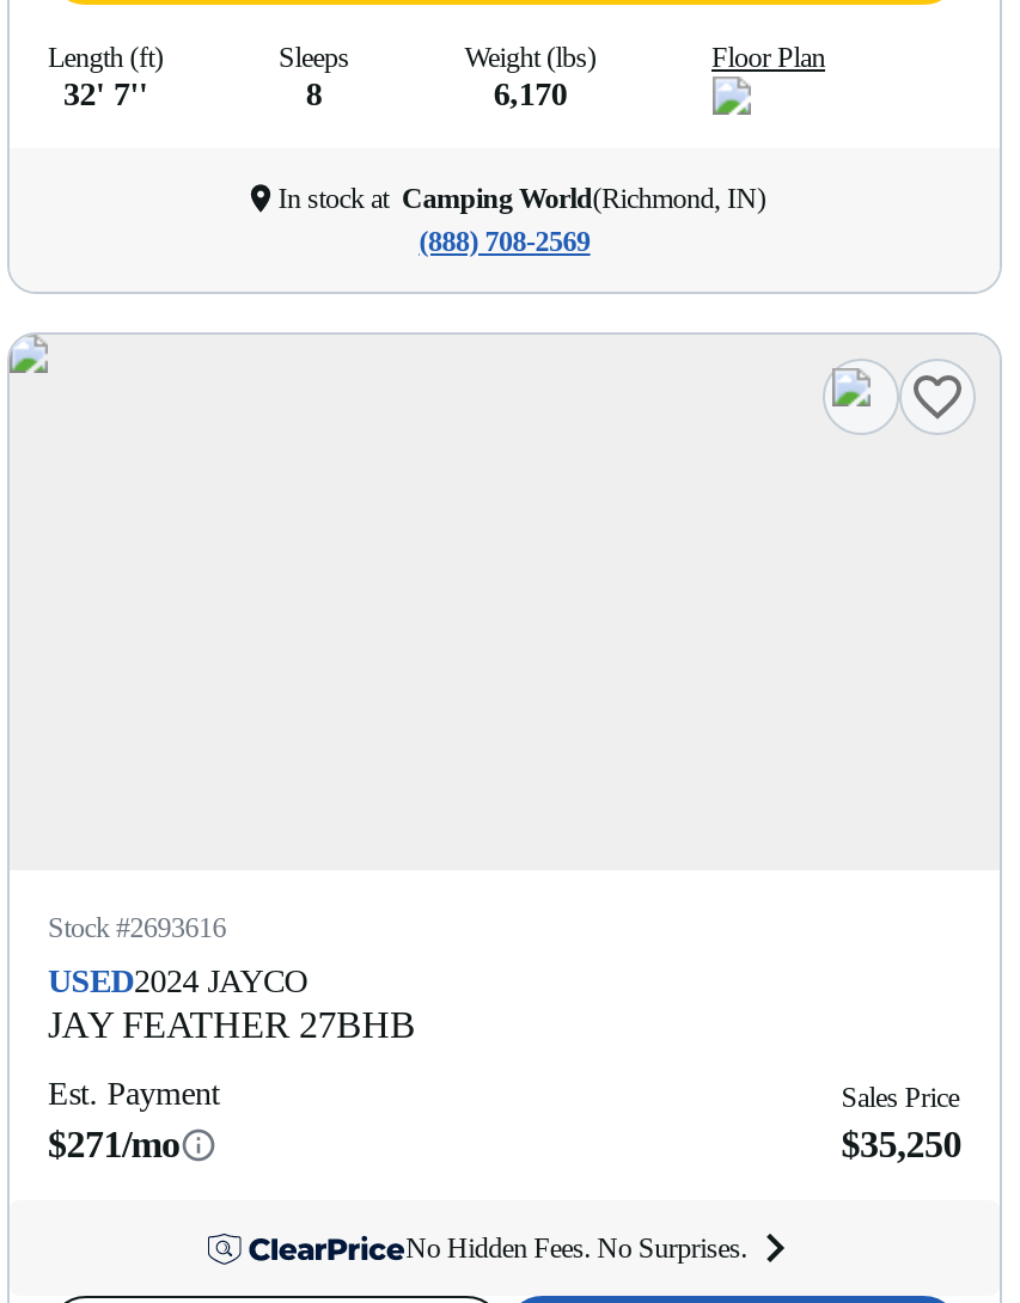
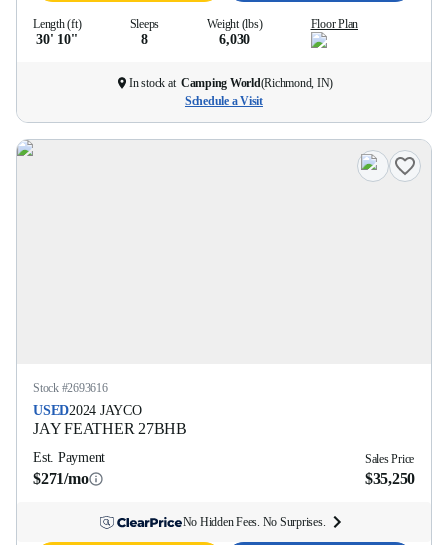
- 32' 7''
+ 30' 10''

- 6,170
+ 6,030

- (888) 708-2569
+ Schedule a Visit
